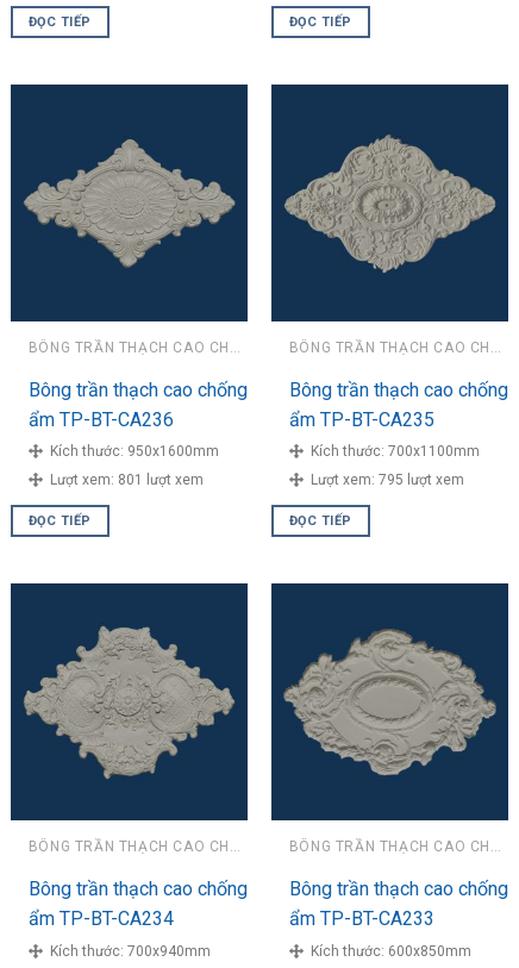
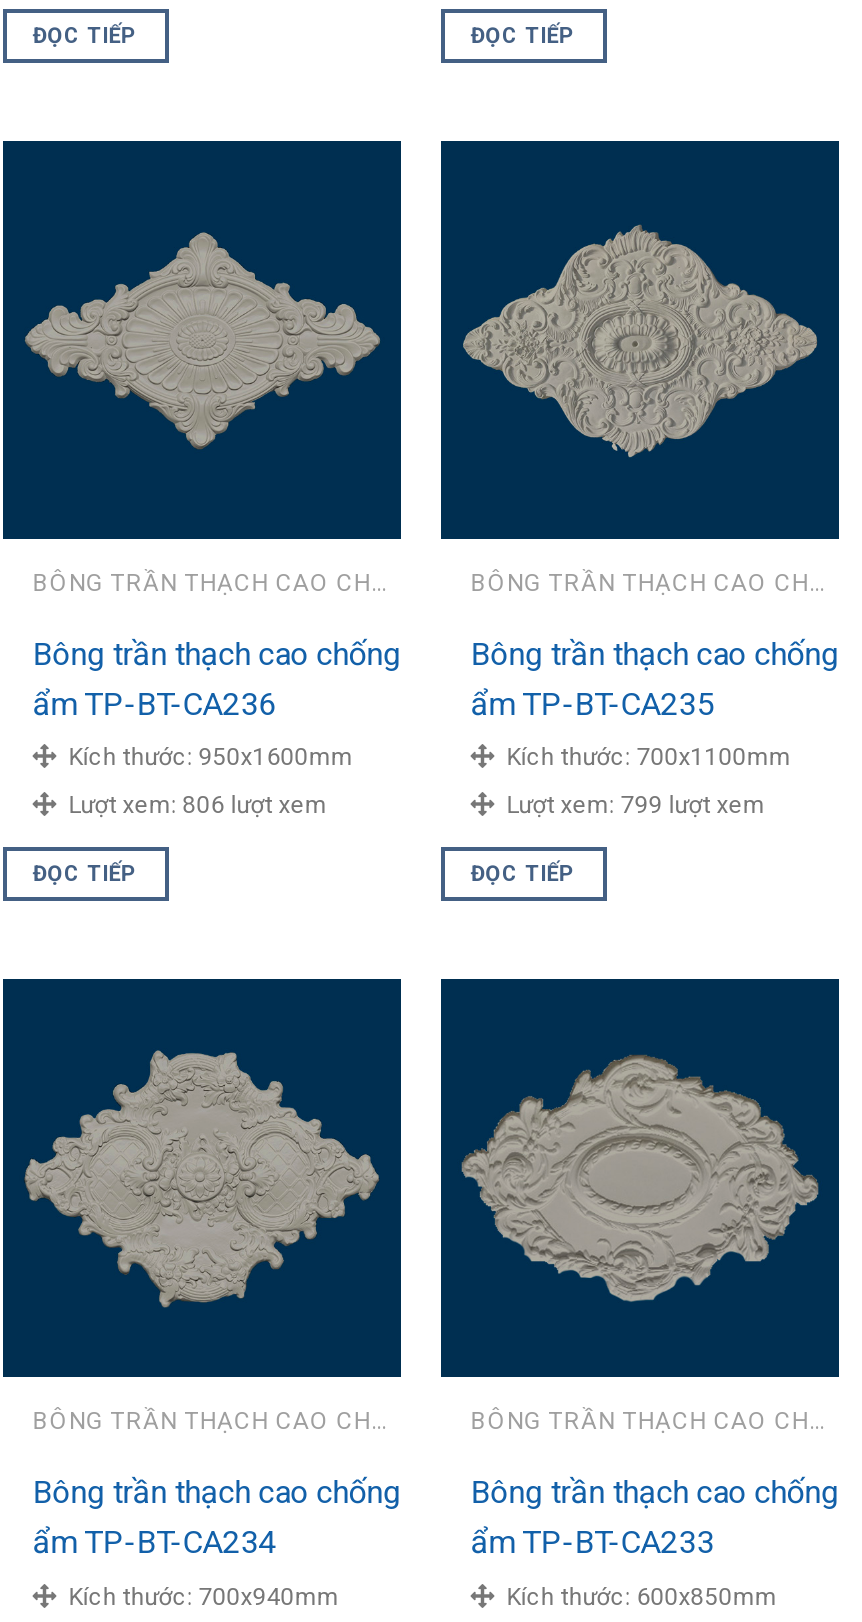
- Lượt xem: 801 lượt xem
+ Lượt xem: 806 lượt xem

- Lượt xem: 795 lượt xem
+ Lượt xem: 799 lượt xem
